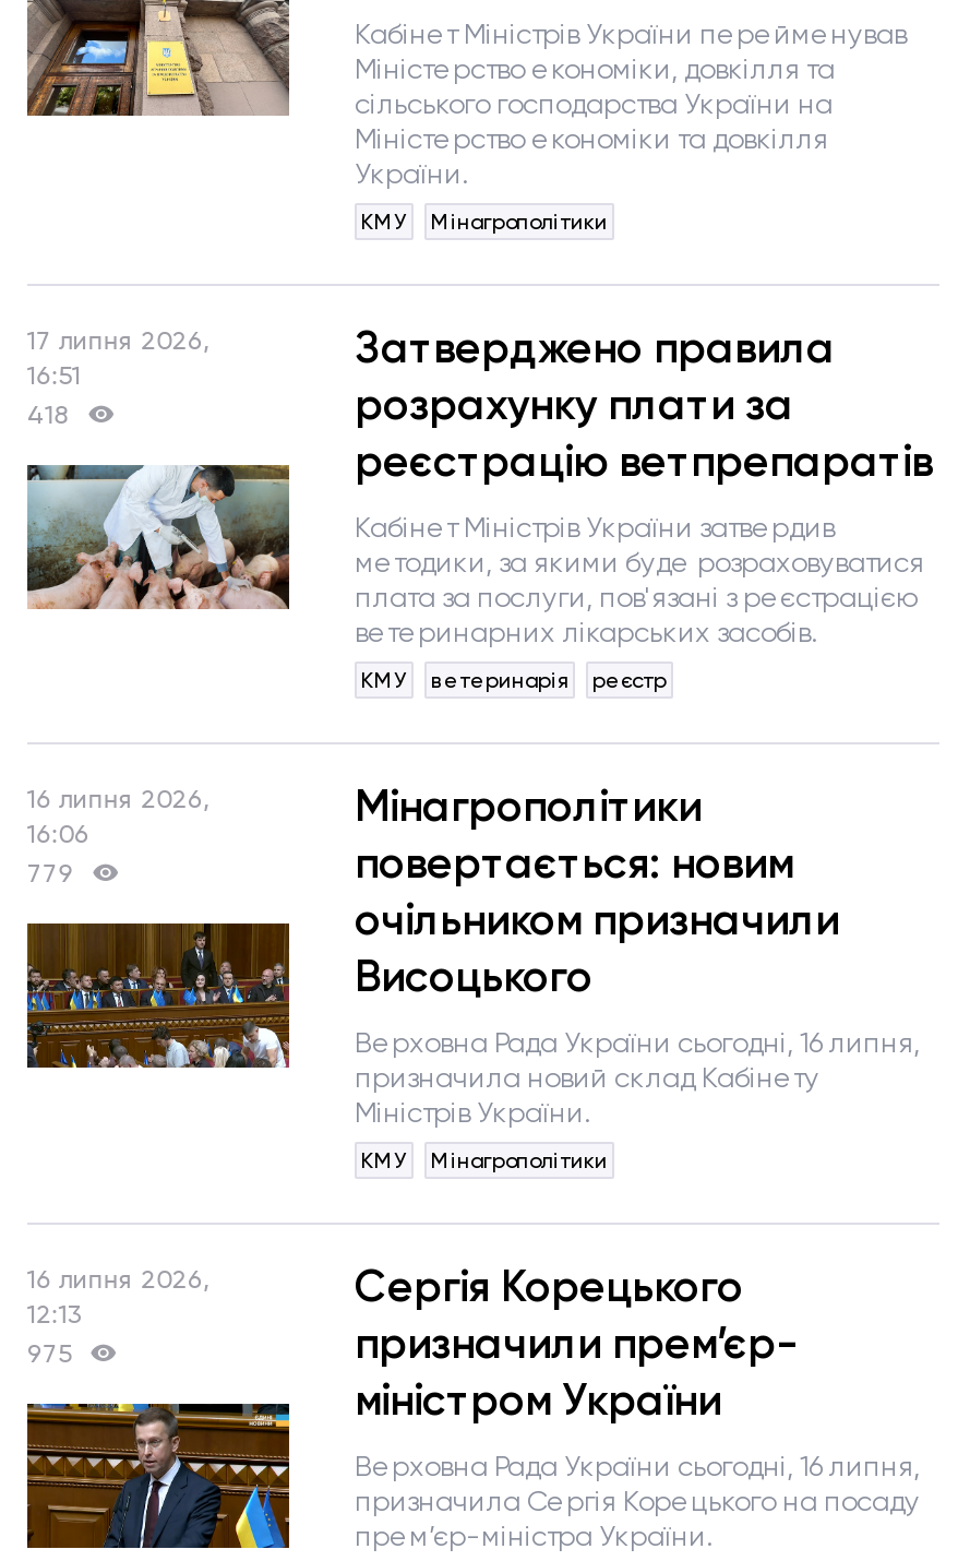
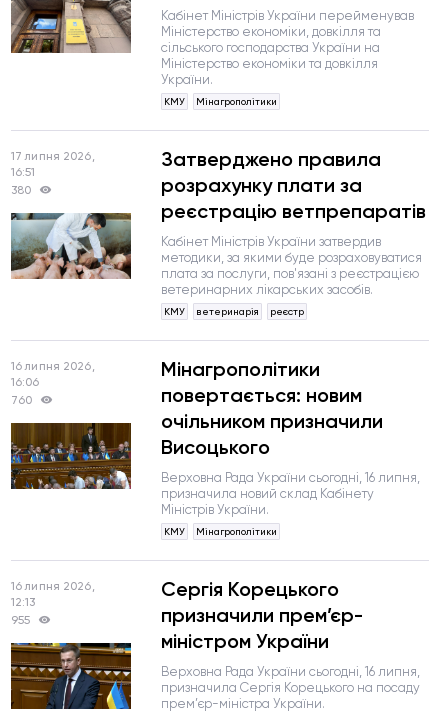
- 418
+ 380

- 779
+ 760

- 975
+ 955
